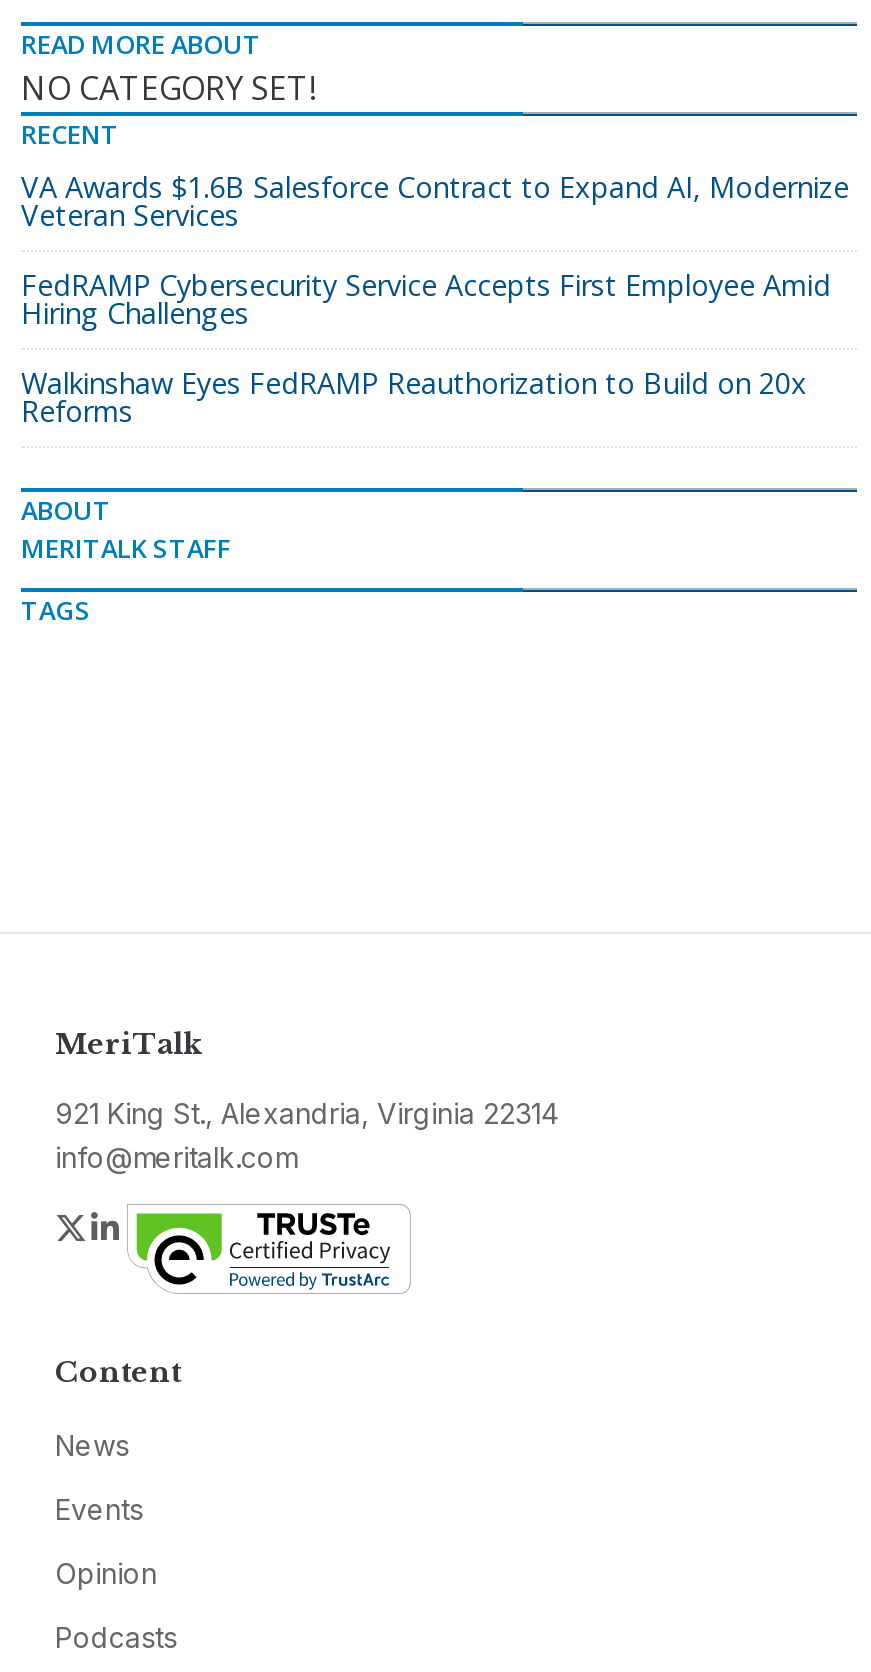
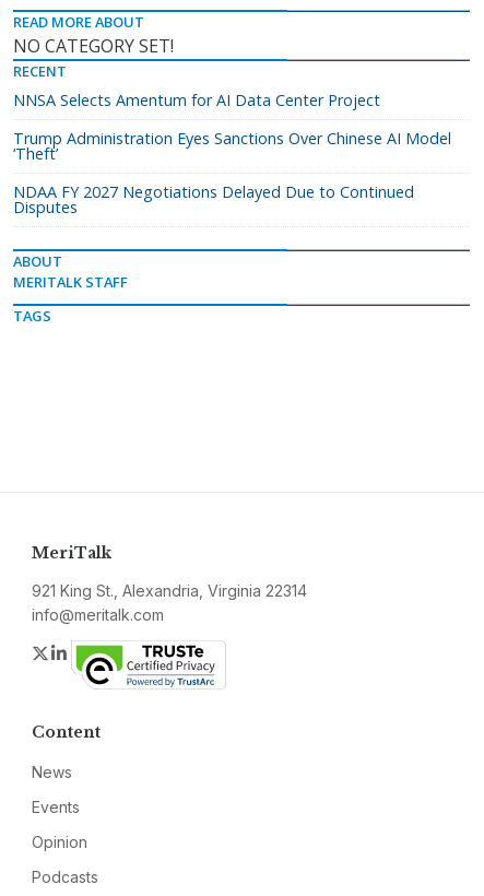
- VA Awards $1.6B Salesforce Contract to Expand AI, Modernize
- Veteran Services
+ NNSA Selects Amentum for AI Data Center Project

- FedRAMP Cybersecurity Service Accepts First Employee Amid
- Hiring Challenges
+ Trump Administration Eyes Sanctions Over Chinese AI Model
+ ‘Theft’

- Walkinshaw Eyes FedRAMP Reauthorization to Build on 20x
- Reforms
+ NDAA FY 2027 Negotiations Delayed Due to Continued
+ Disputes
